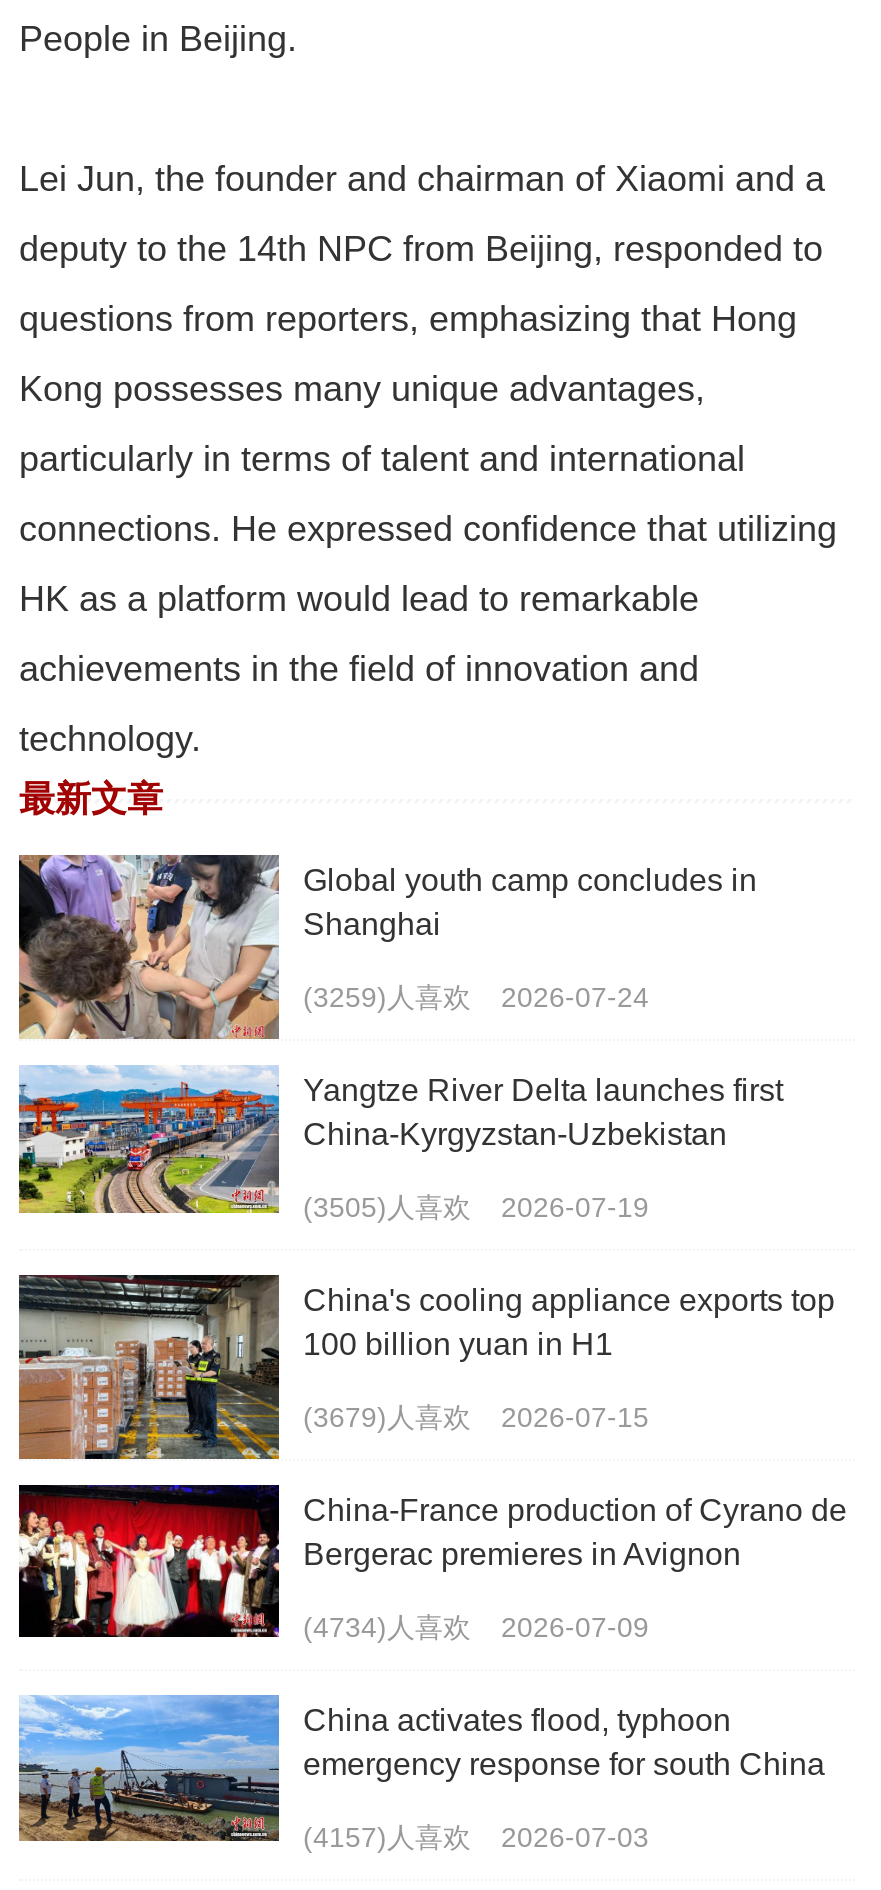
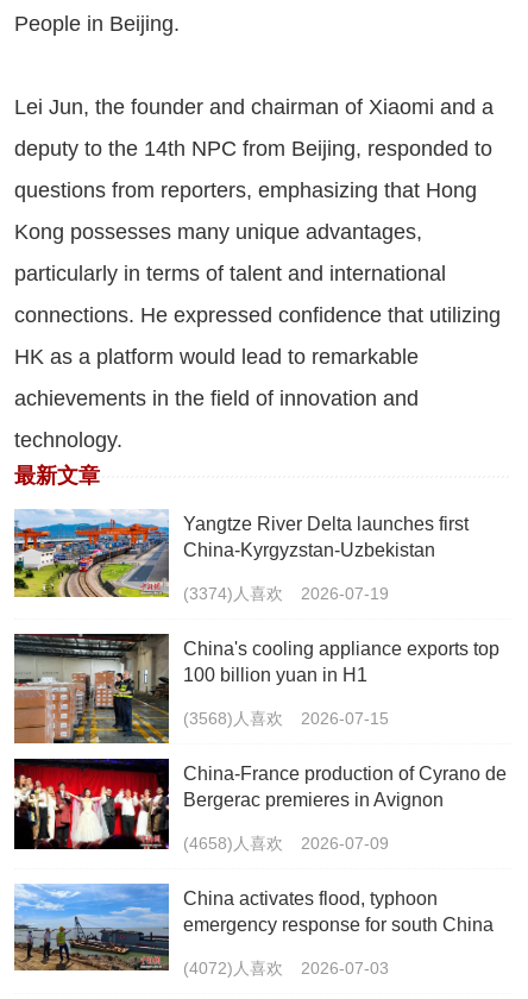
- [image]
- Global youth camp concludes in
- Shanghai
- (3259)人喜欢
- 2026-07-24

- (3505)人喜欢 2026-07-19
+ (3374)人喜欢 2026-07-19

- (3679)人喜欢 2026-07-15
+ (3568)人喜欢 2026-07-15

- (4734)人喜欢 2026-07-09
+ (4658)人喜欢 2026-07-09

- (4157)人喜欢 2026-07-03
+ (4072)人喜欢 2026-07-03
